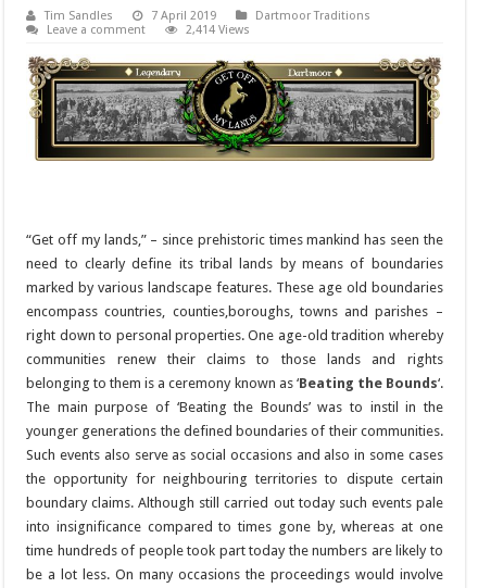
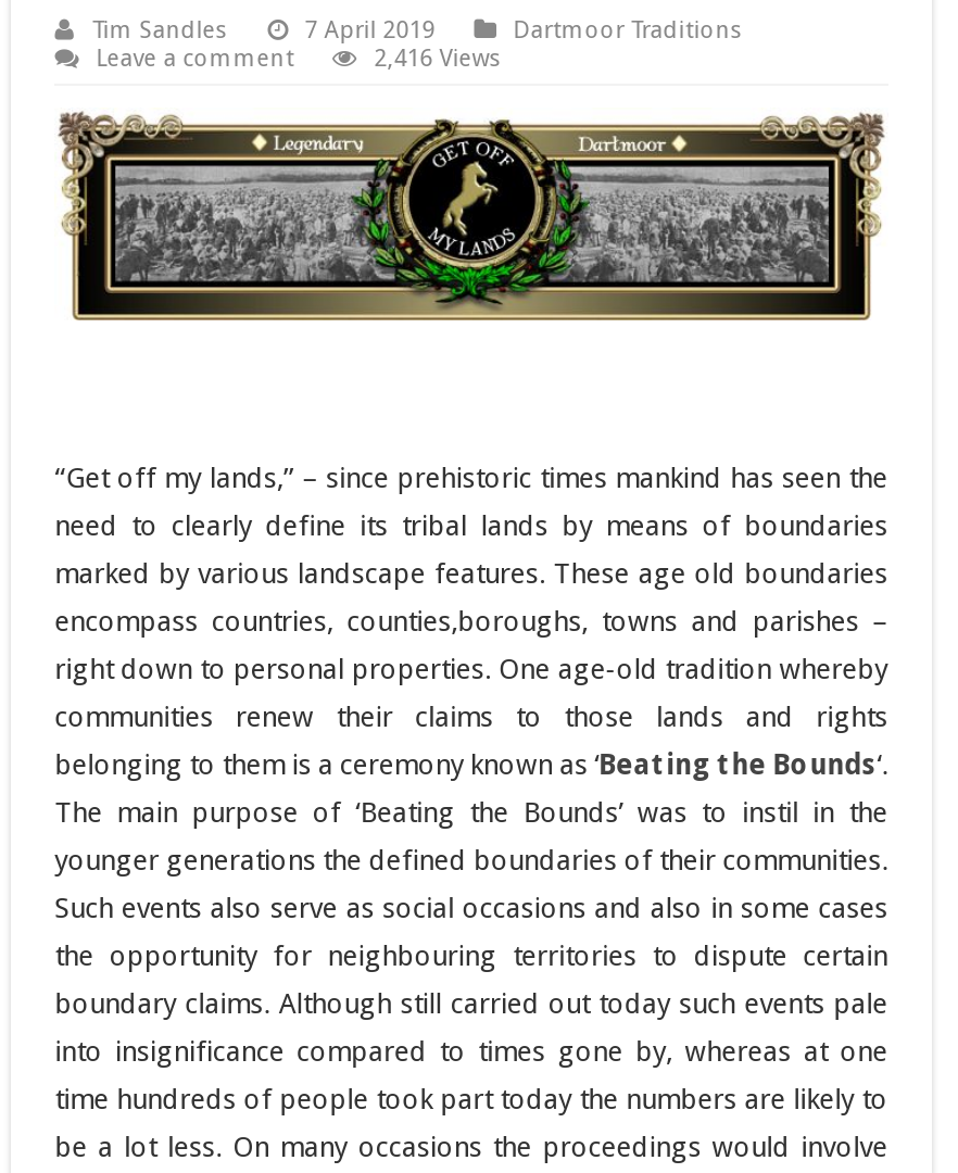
- 2,414 Views
+ 2,416 Views
